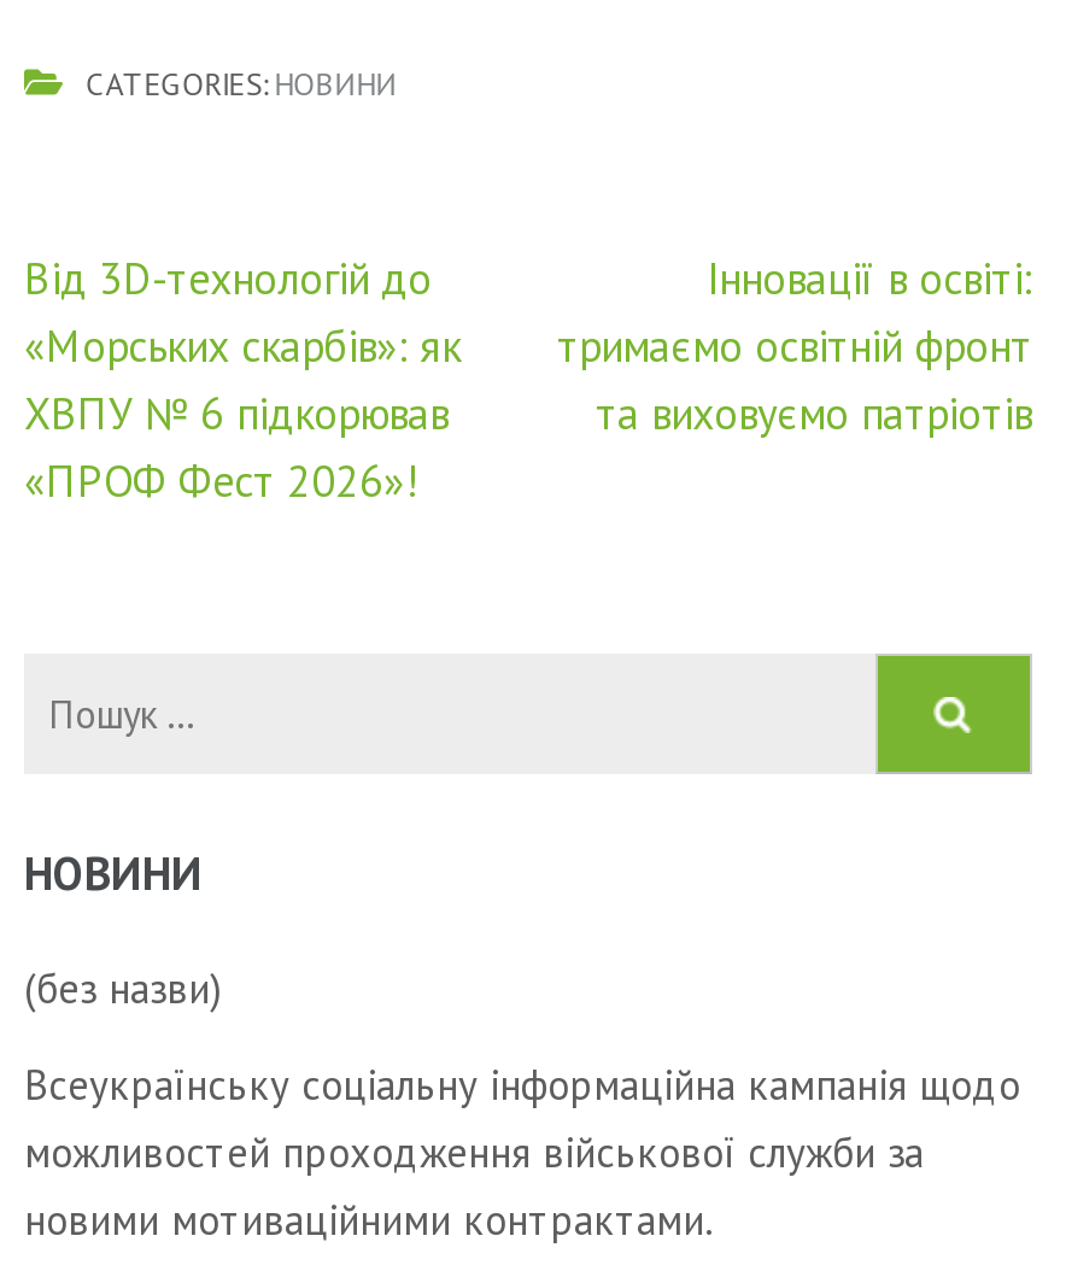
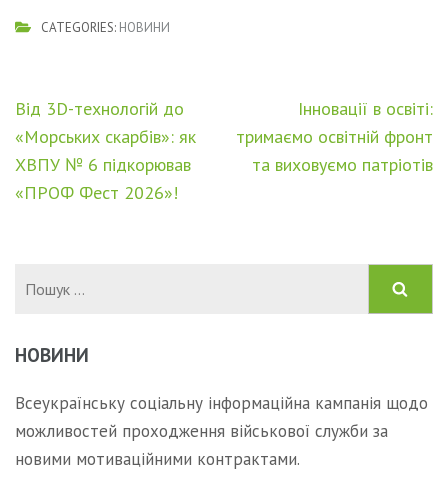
- (без назви)
